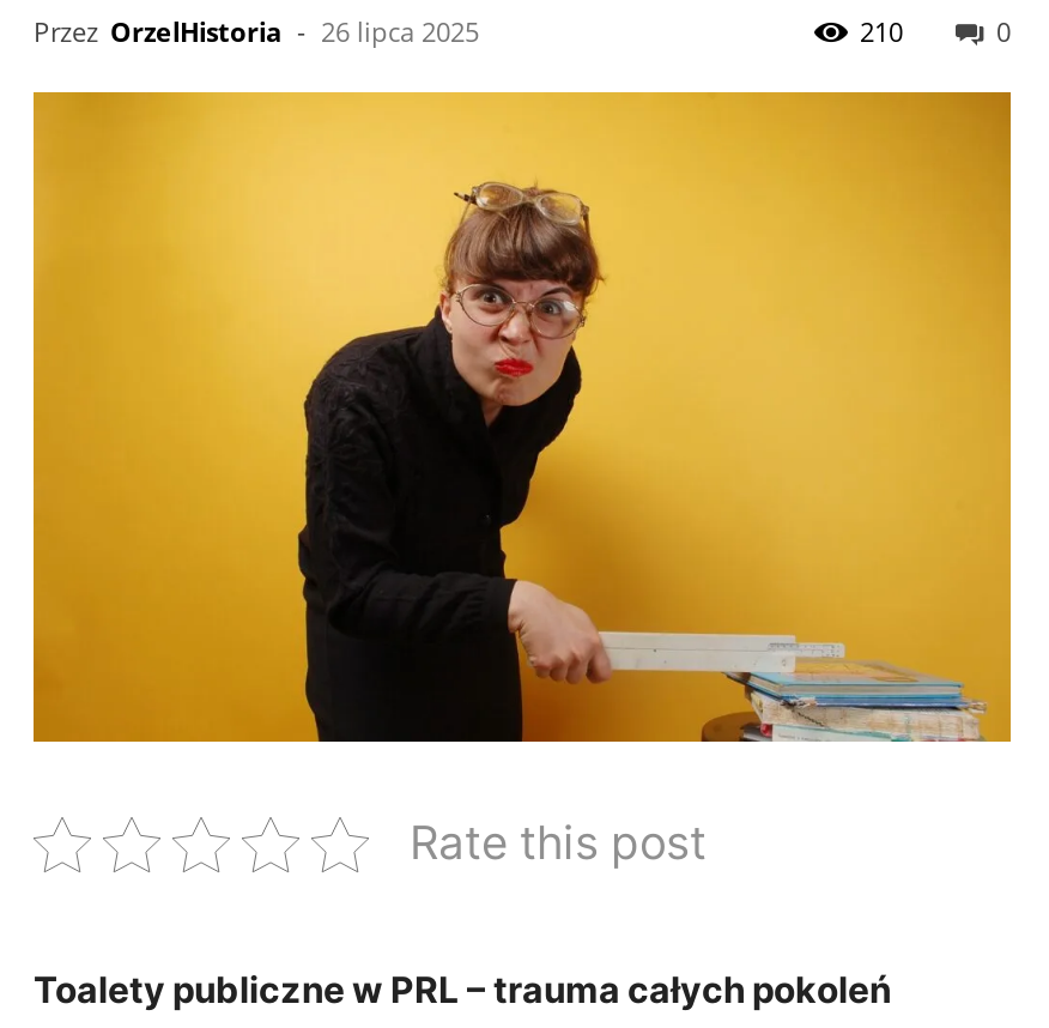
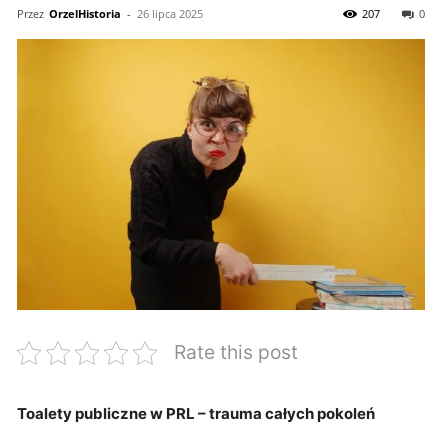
- 210
+ 207
